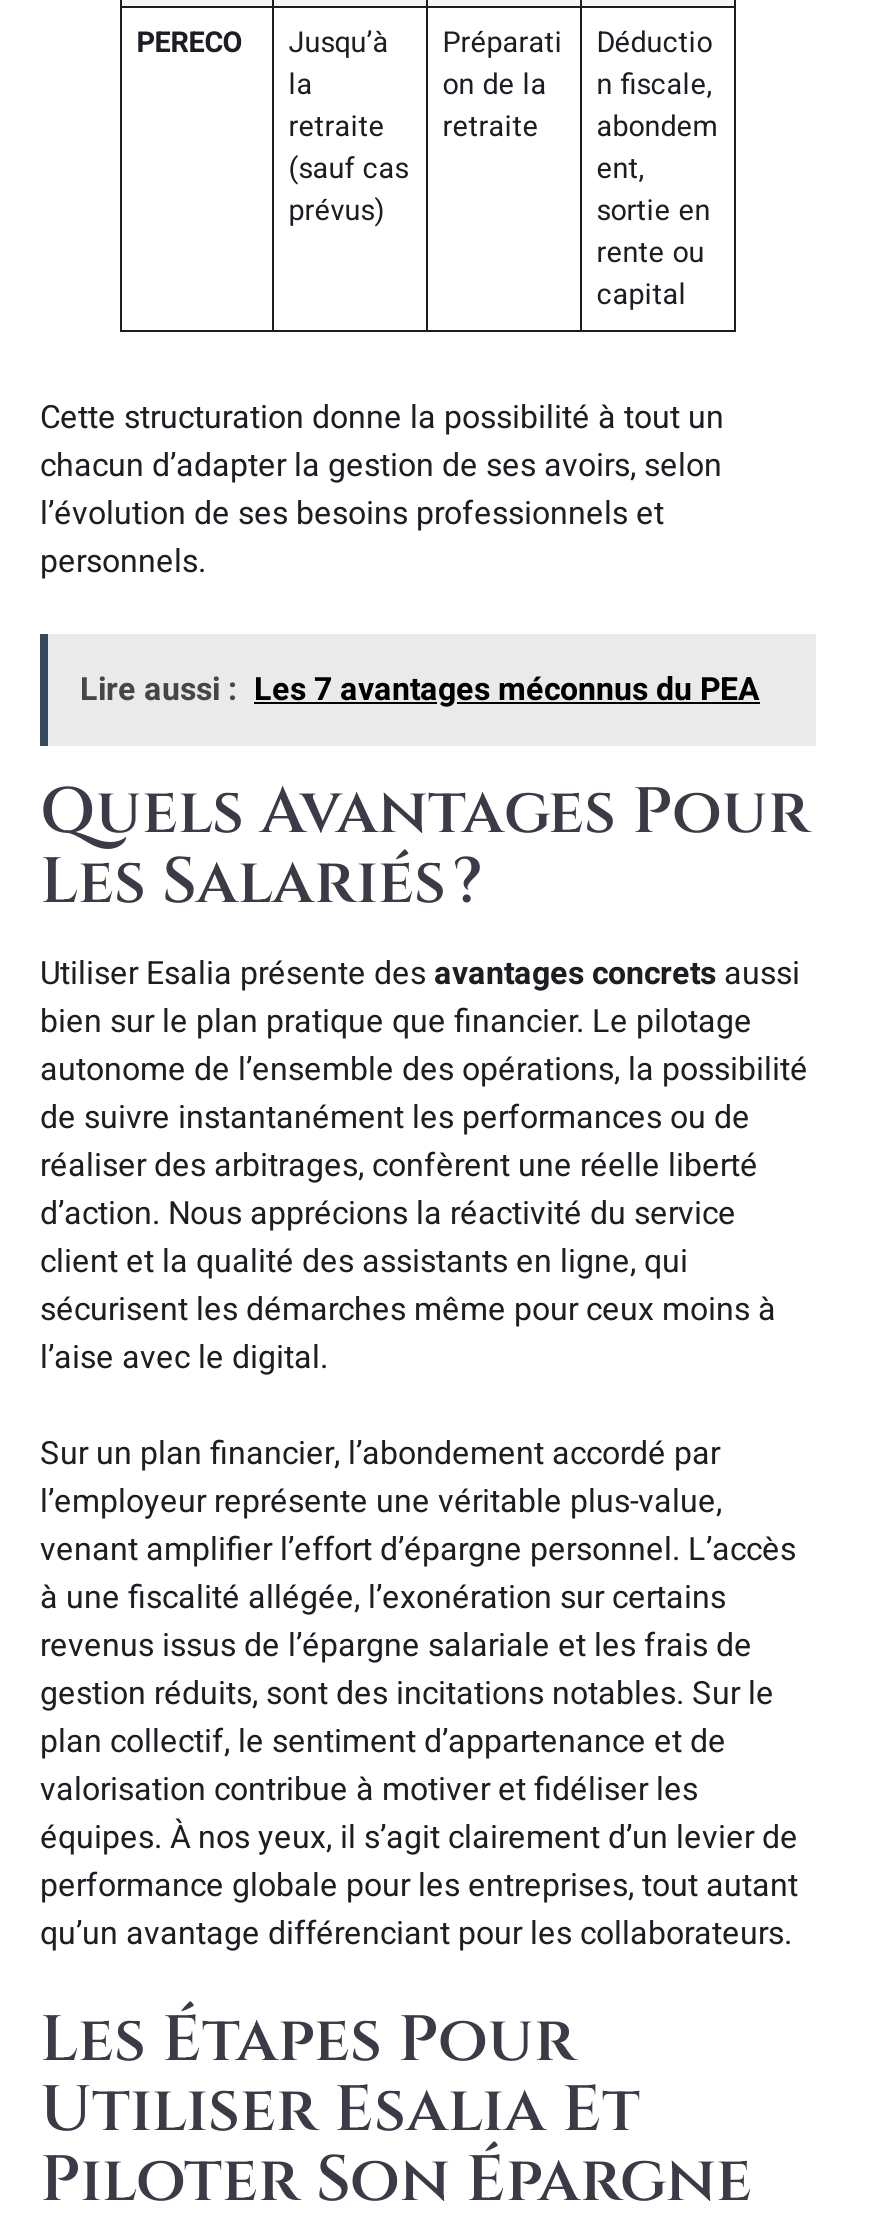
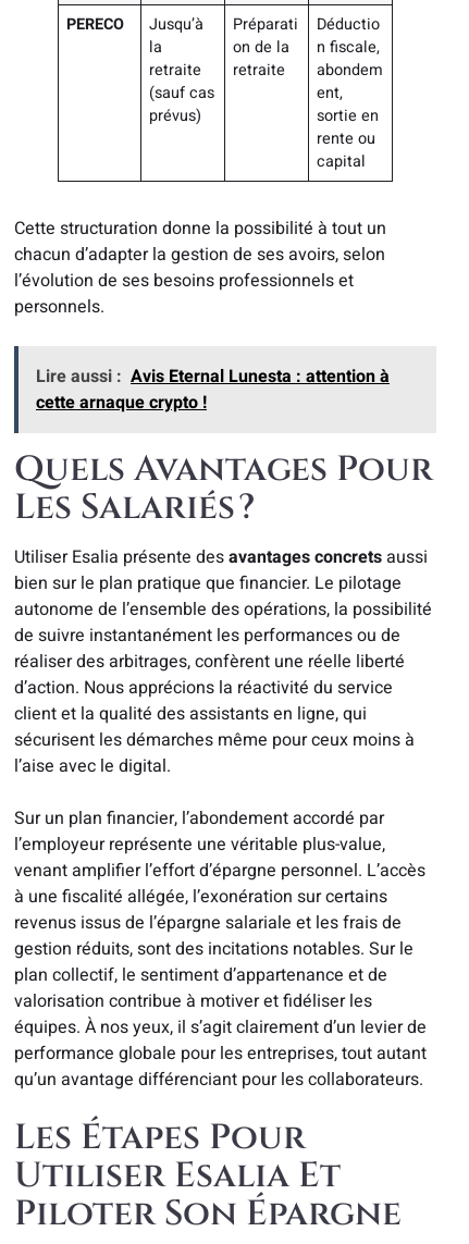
- Lire aussi : Les 7 avantages méconnus du PEA
+ Lire aussi : Avis Eternal Lunesta : attention à
+ cette arnaque crypto !
